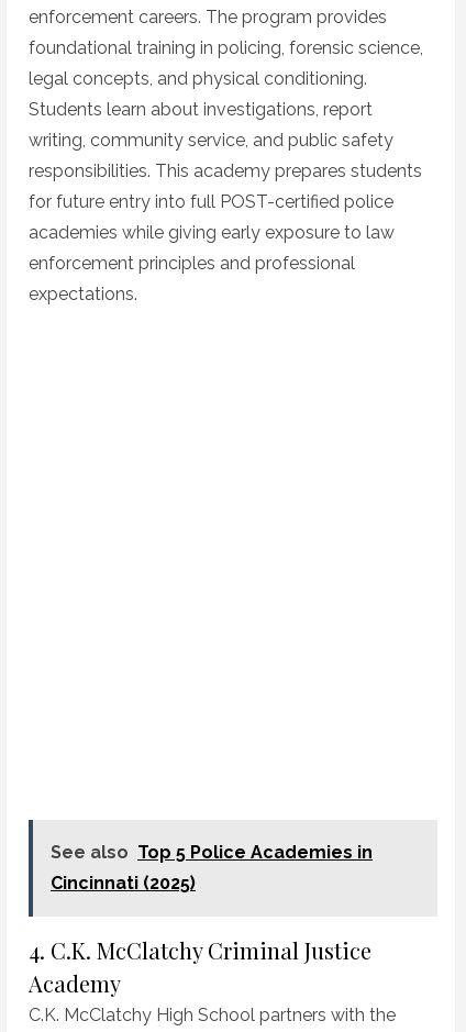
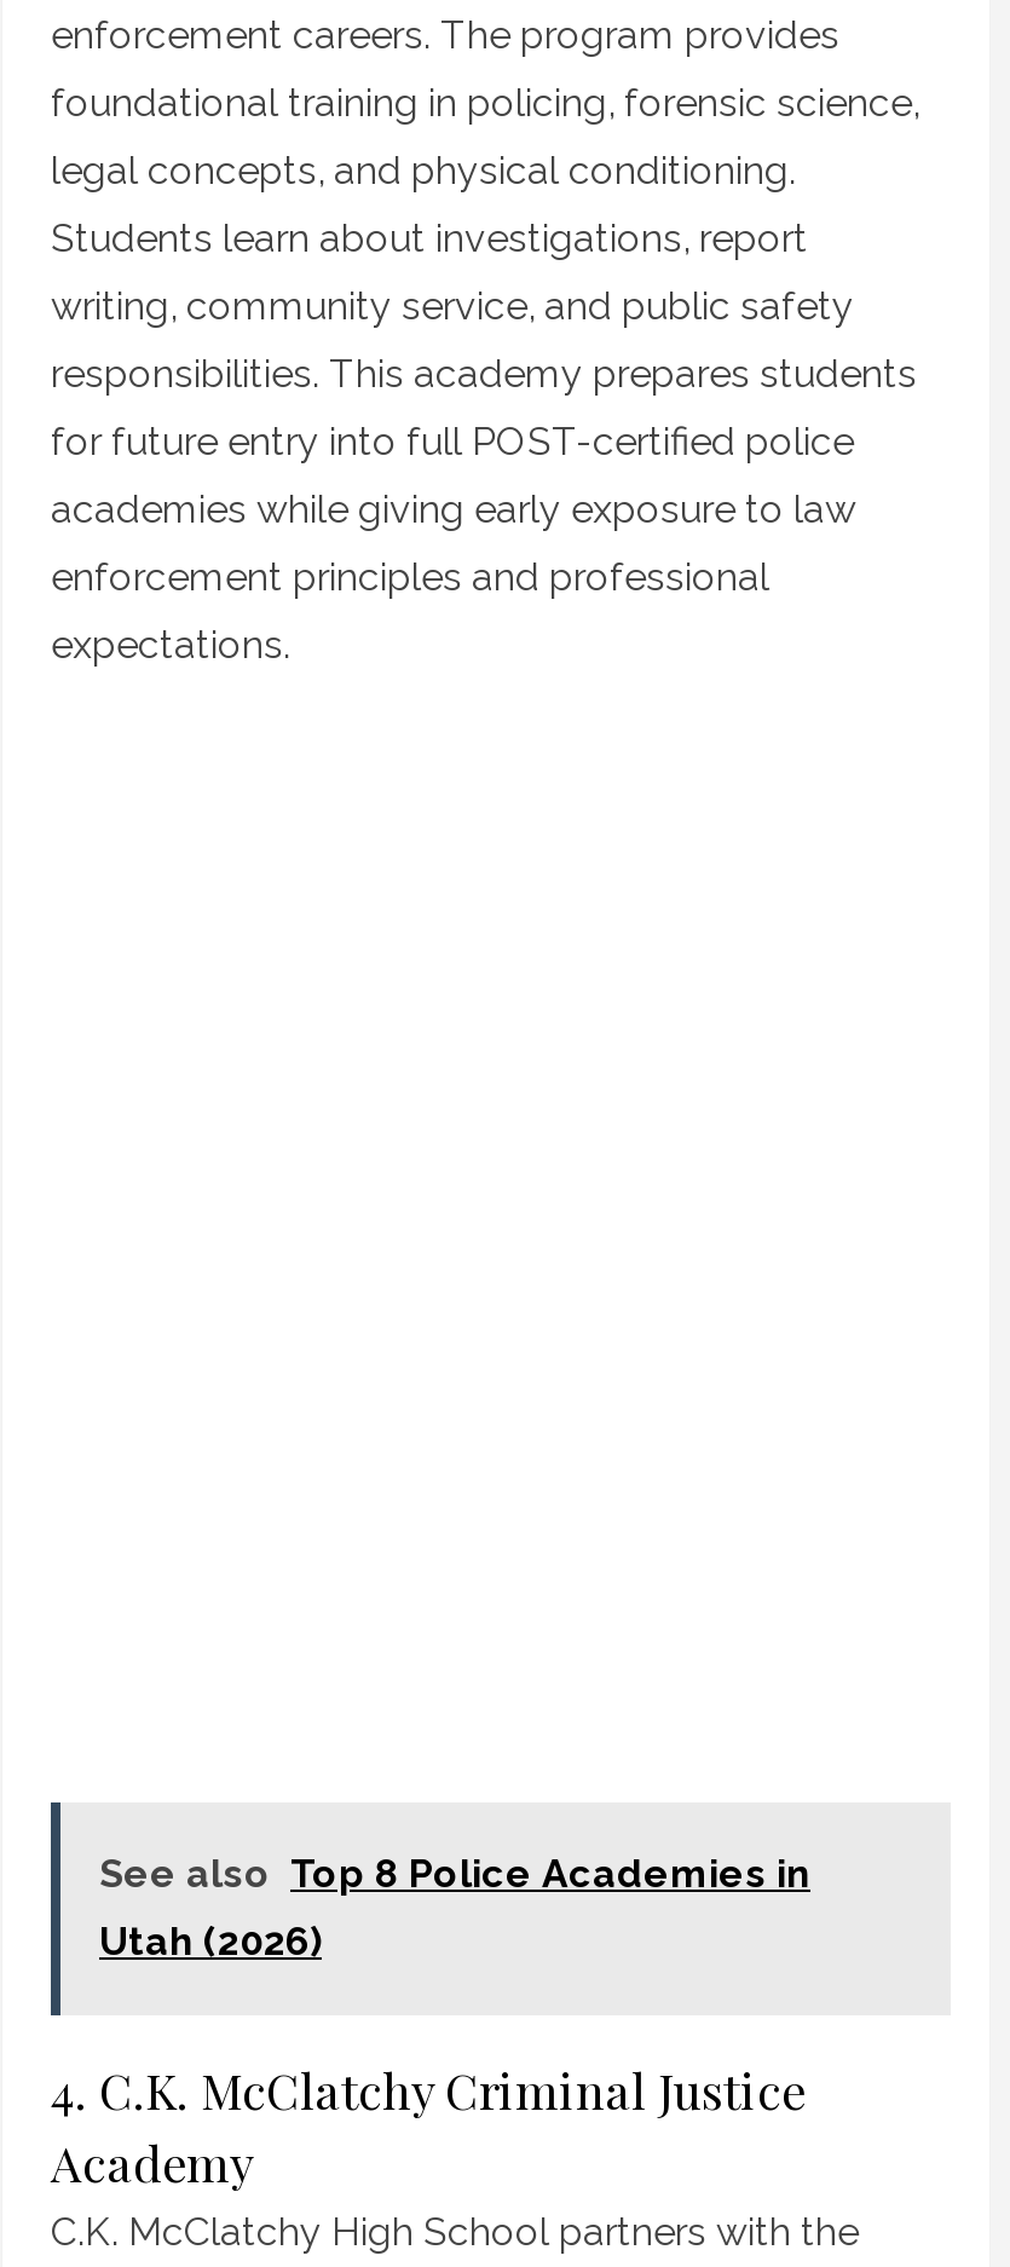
- See also Top 5 Police Academies in
+ See also Top 8 Police Academies in

- Cincinnati (2025)
+ Utah (2026)
